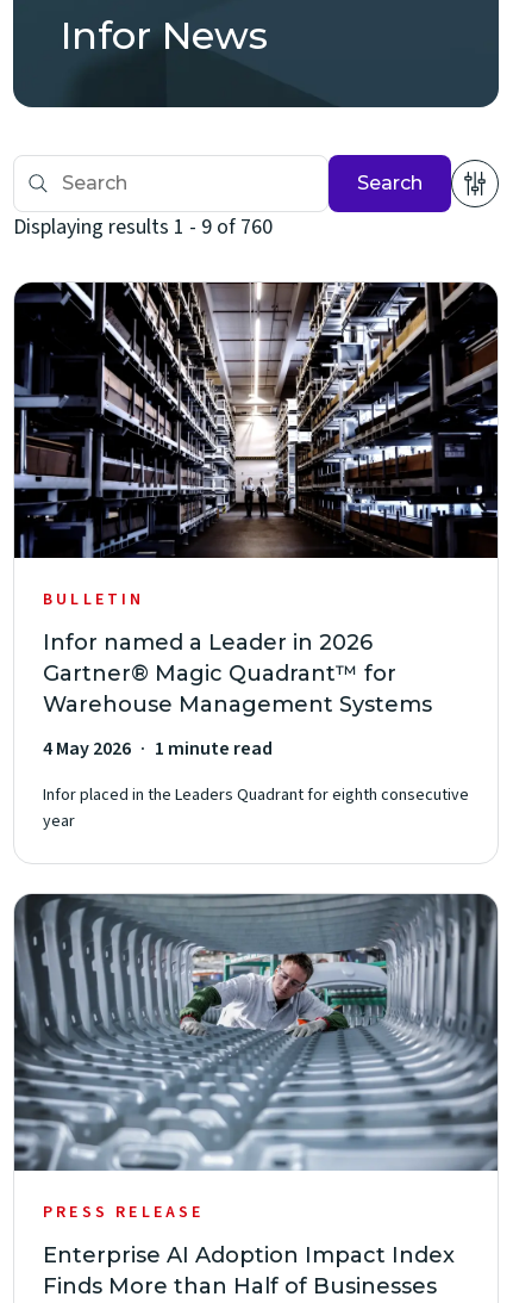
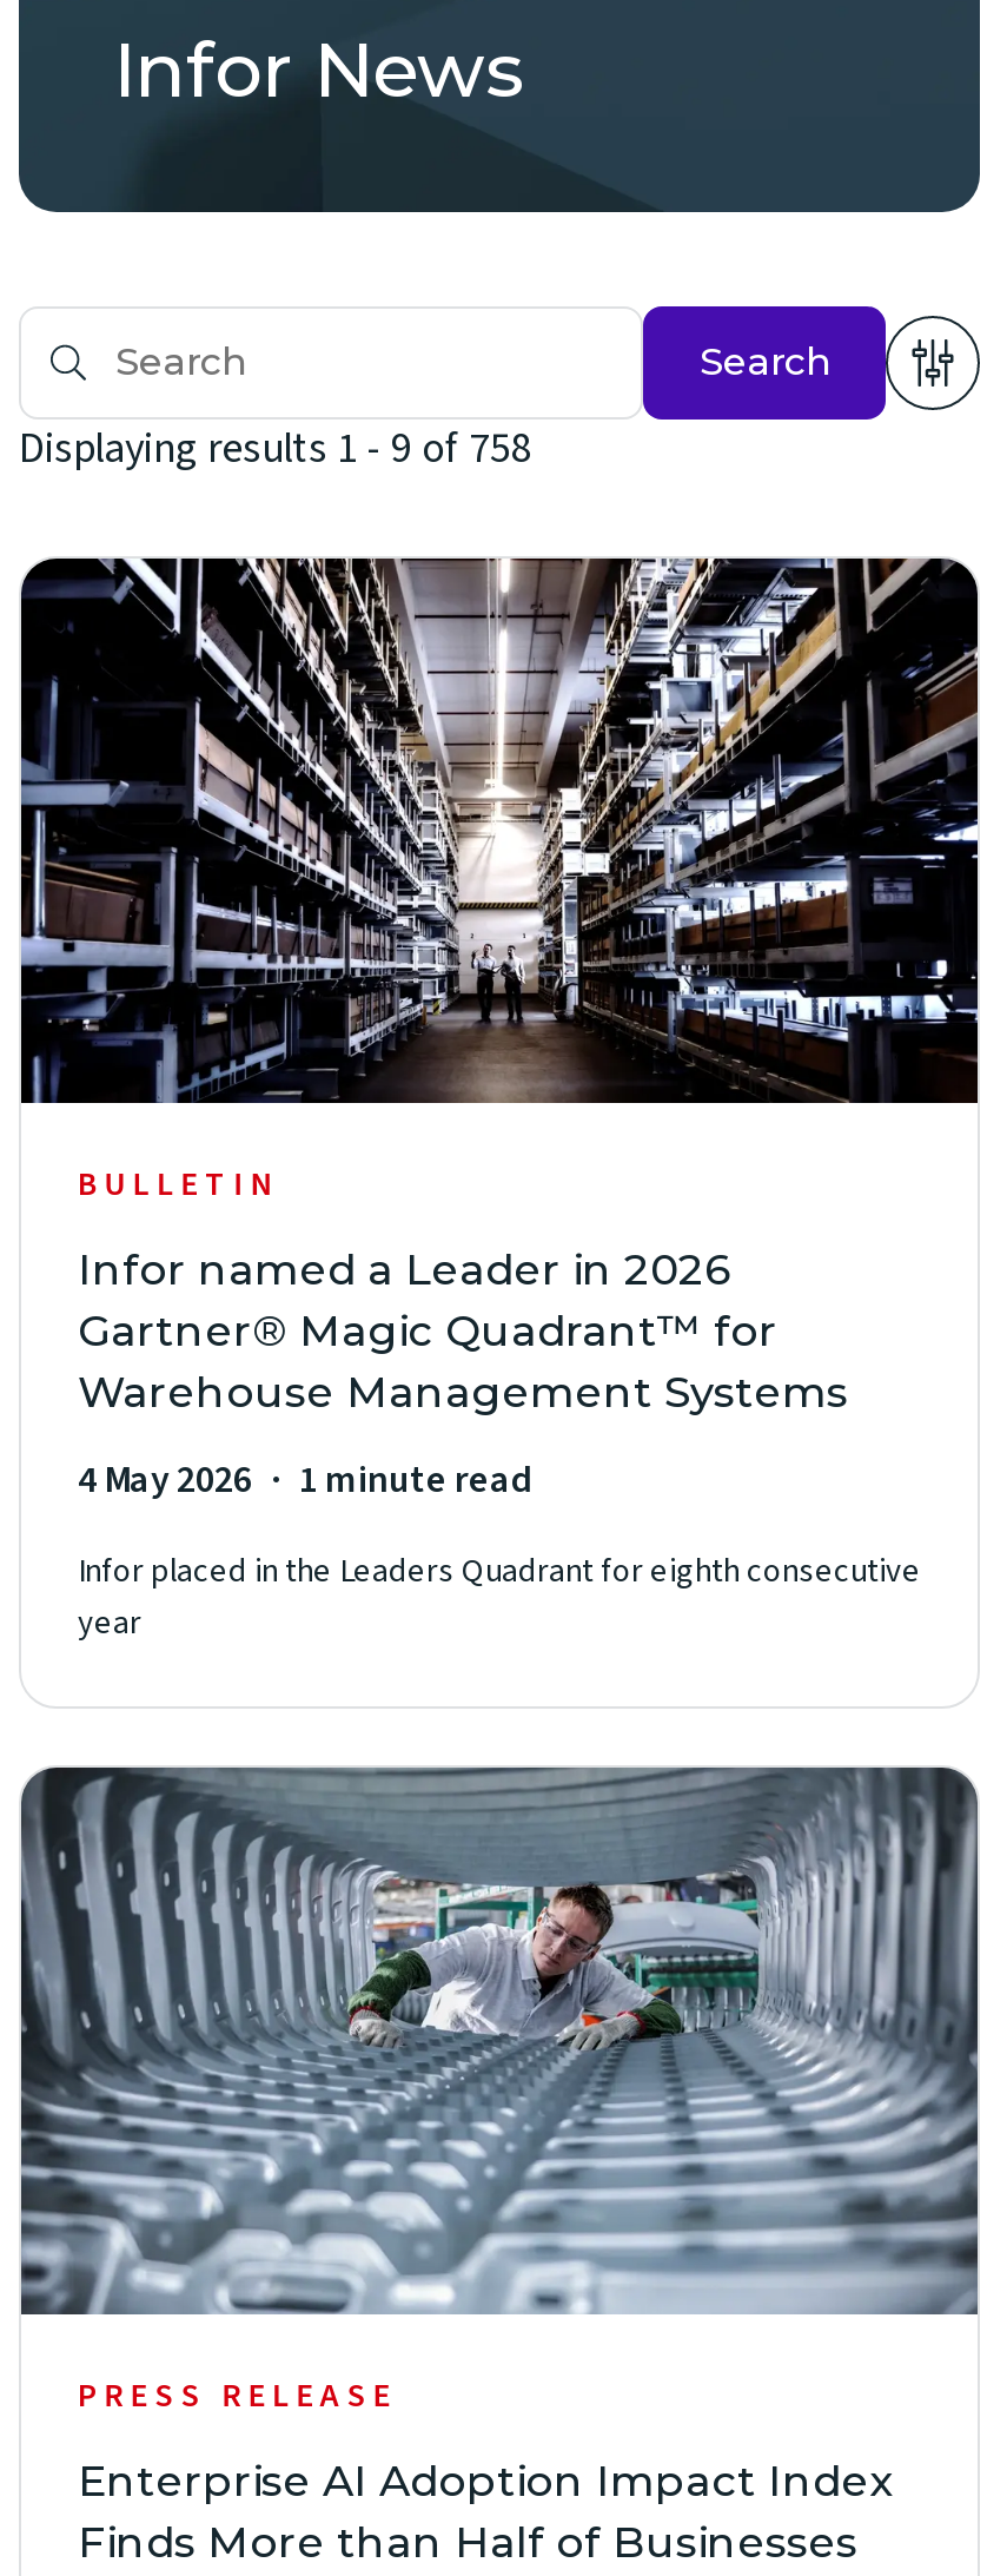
- Displaying results 1 - 9 of 760
+ Displaying results 1 - 9 of 758
